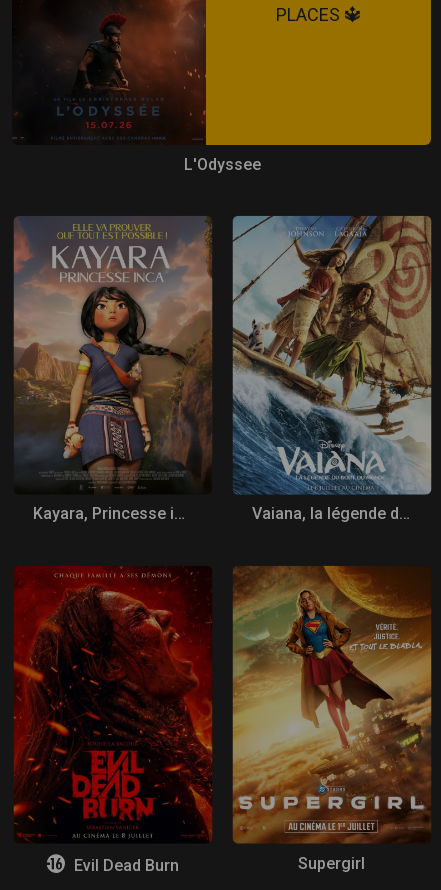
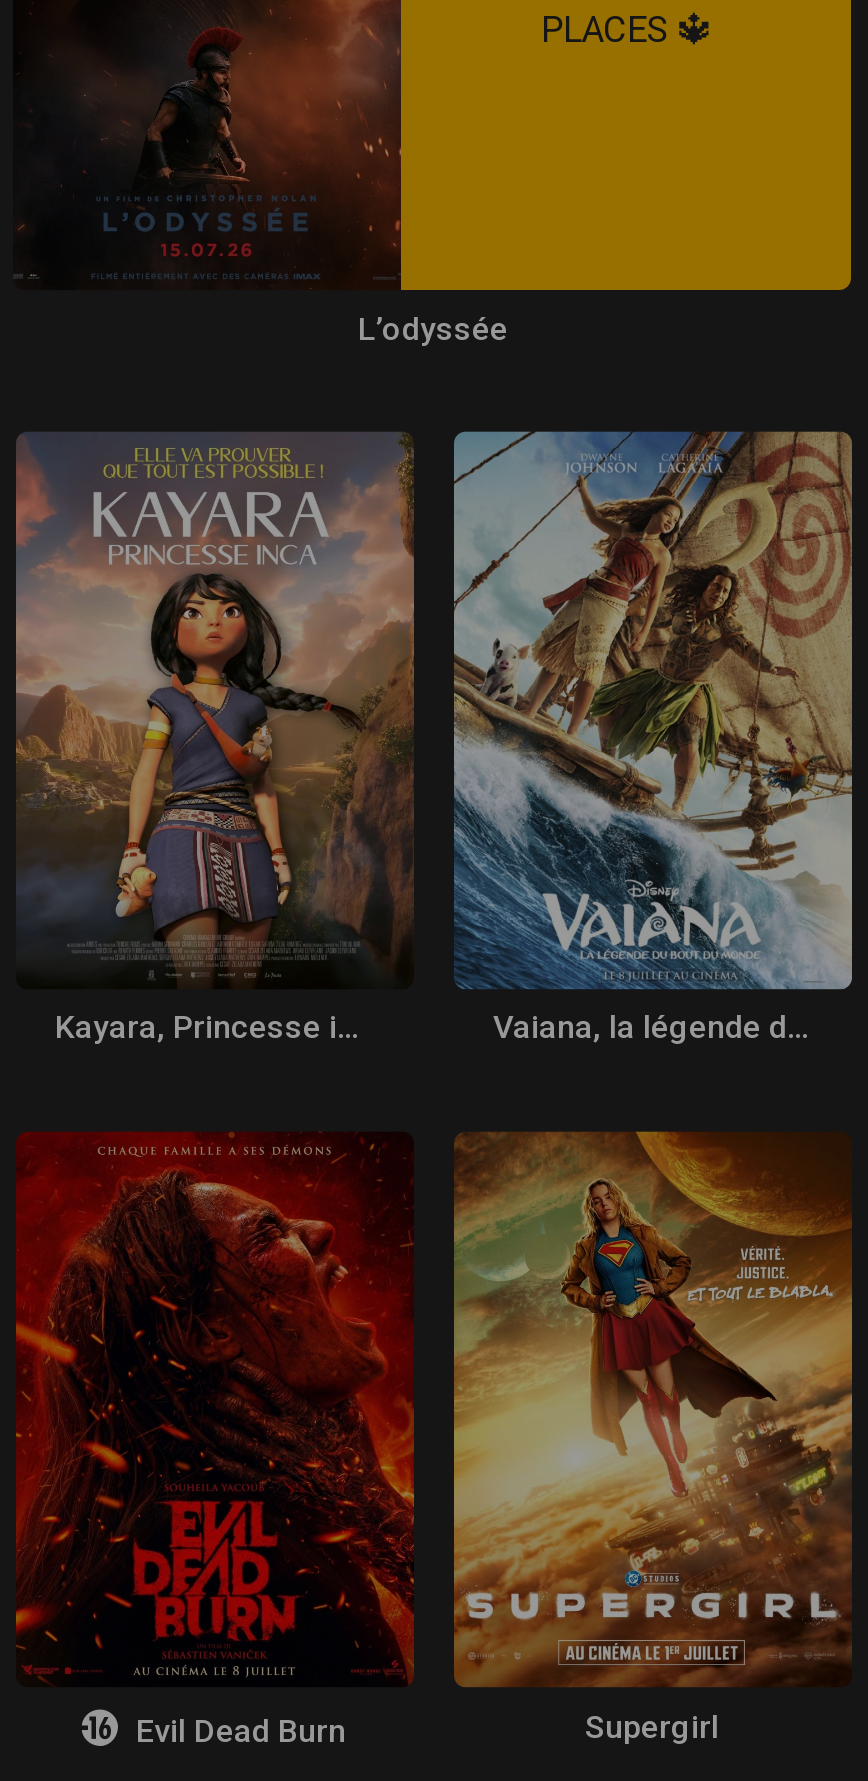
- L'Odyssee
+ L’odyssée
